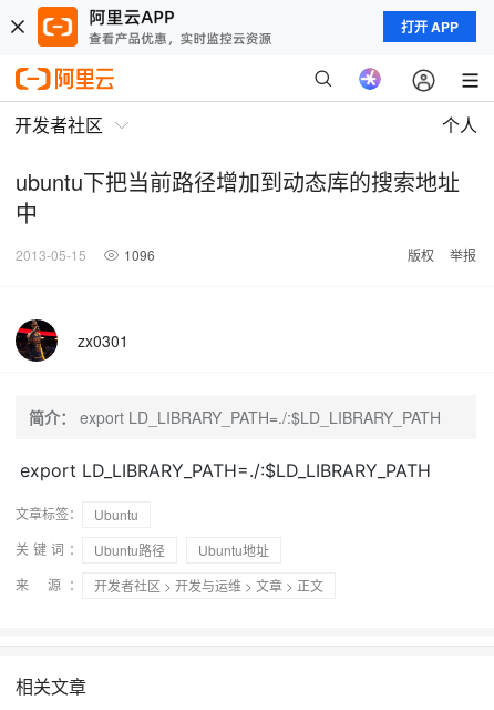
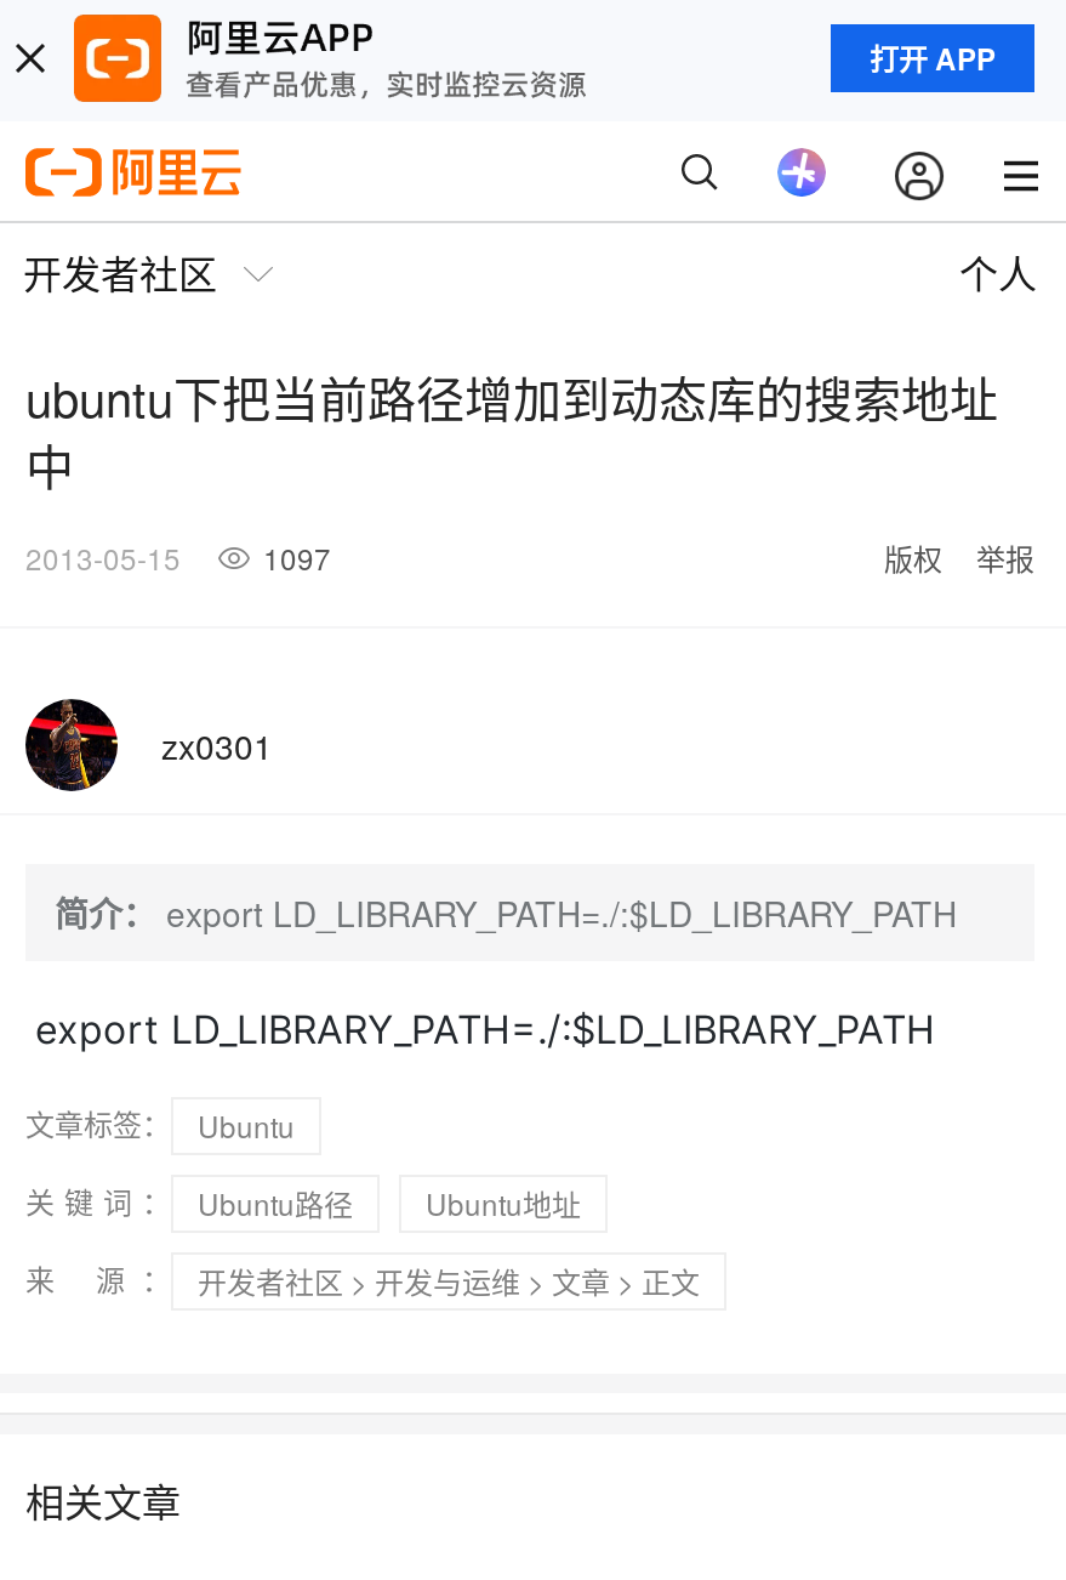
- 2013-05-15 1096
+ 2013-05-15 1097
